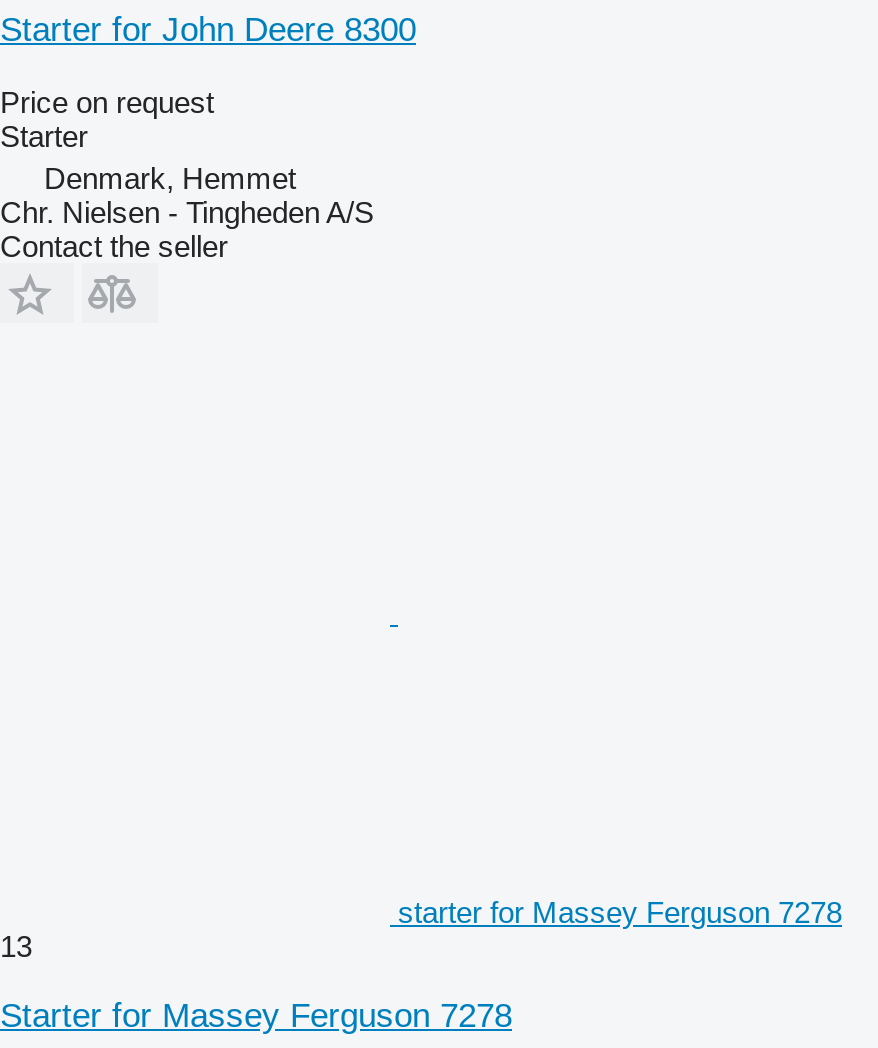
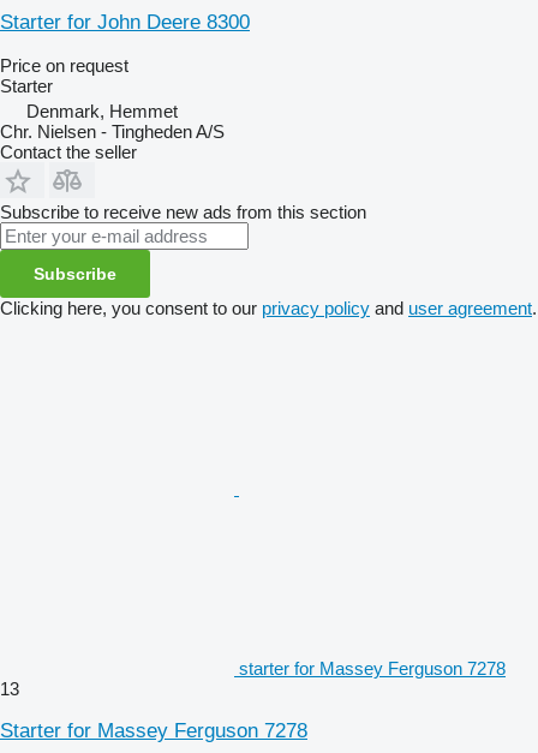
+ Subscribe to receive new ads from this section
+ Subscribe
+ Clicking here, you consent to our privacy policy and user agreement.
